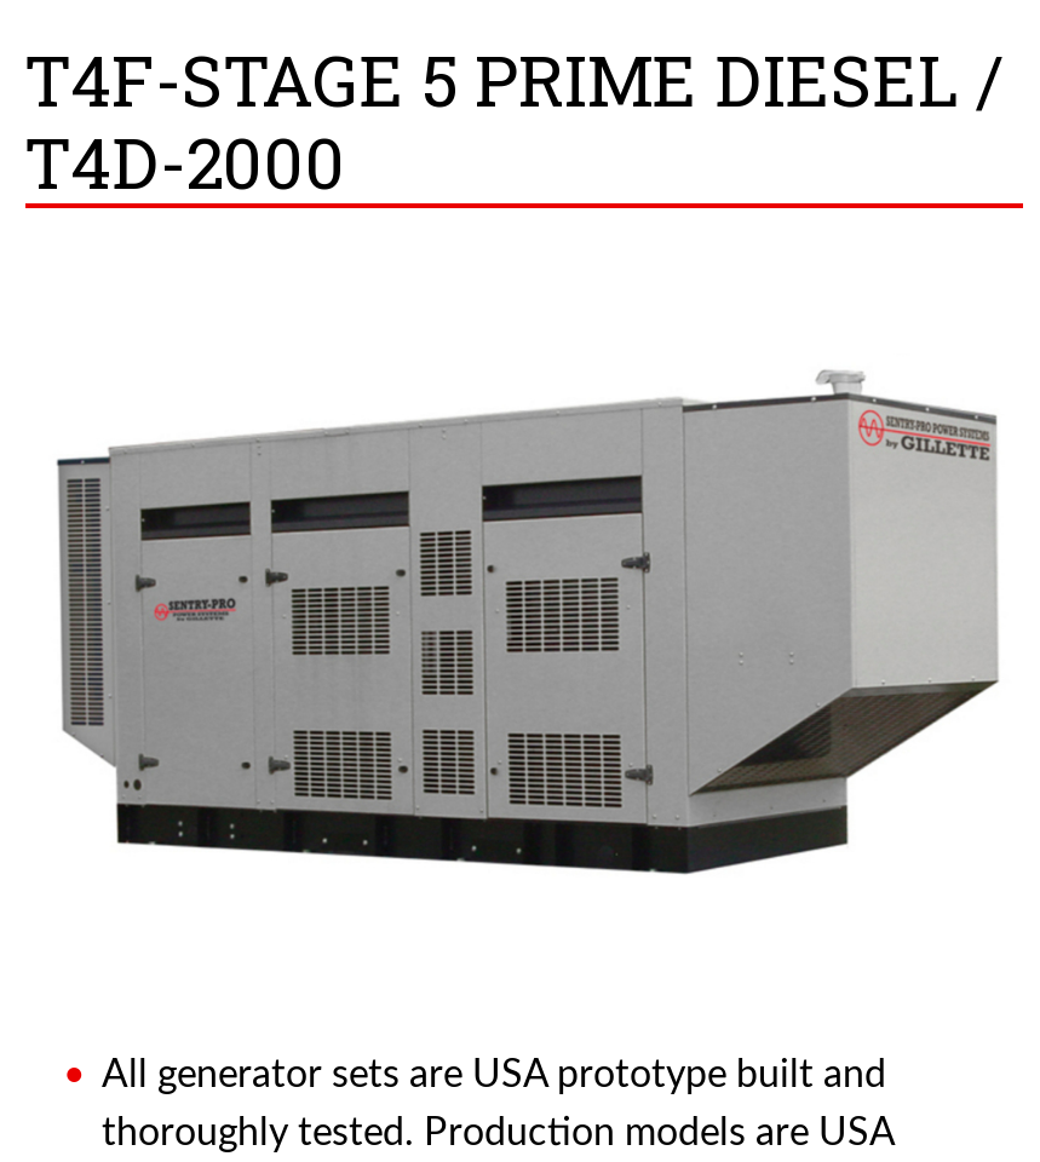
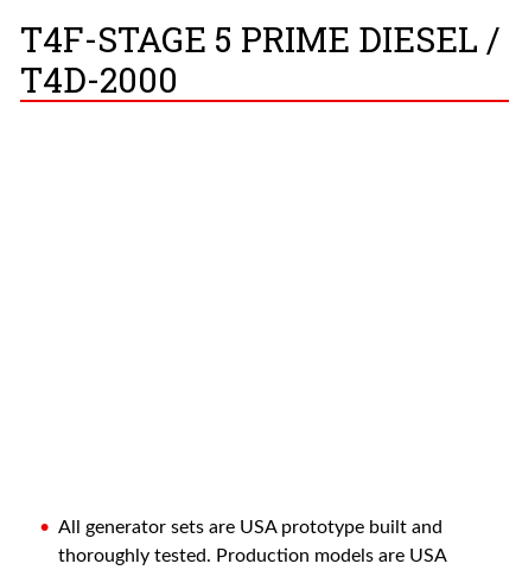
- [image]
